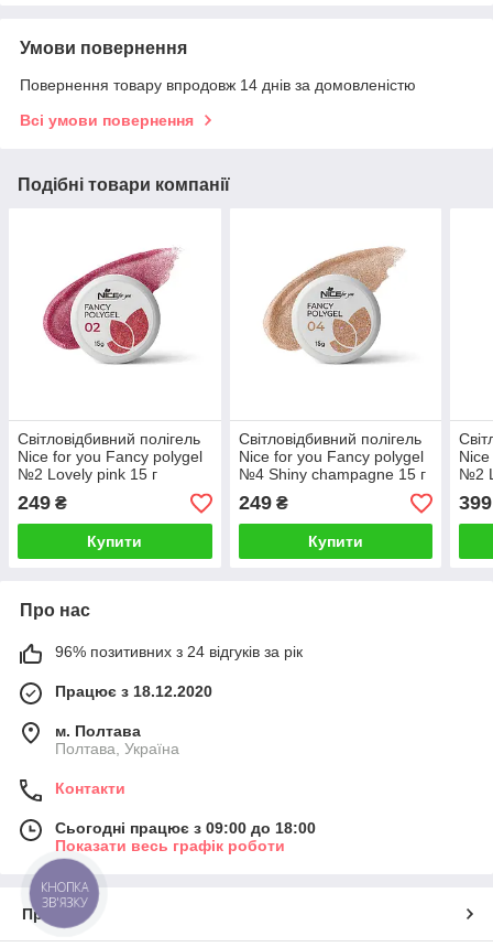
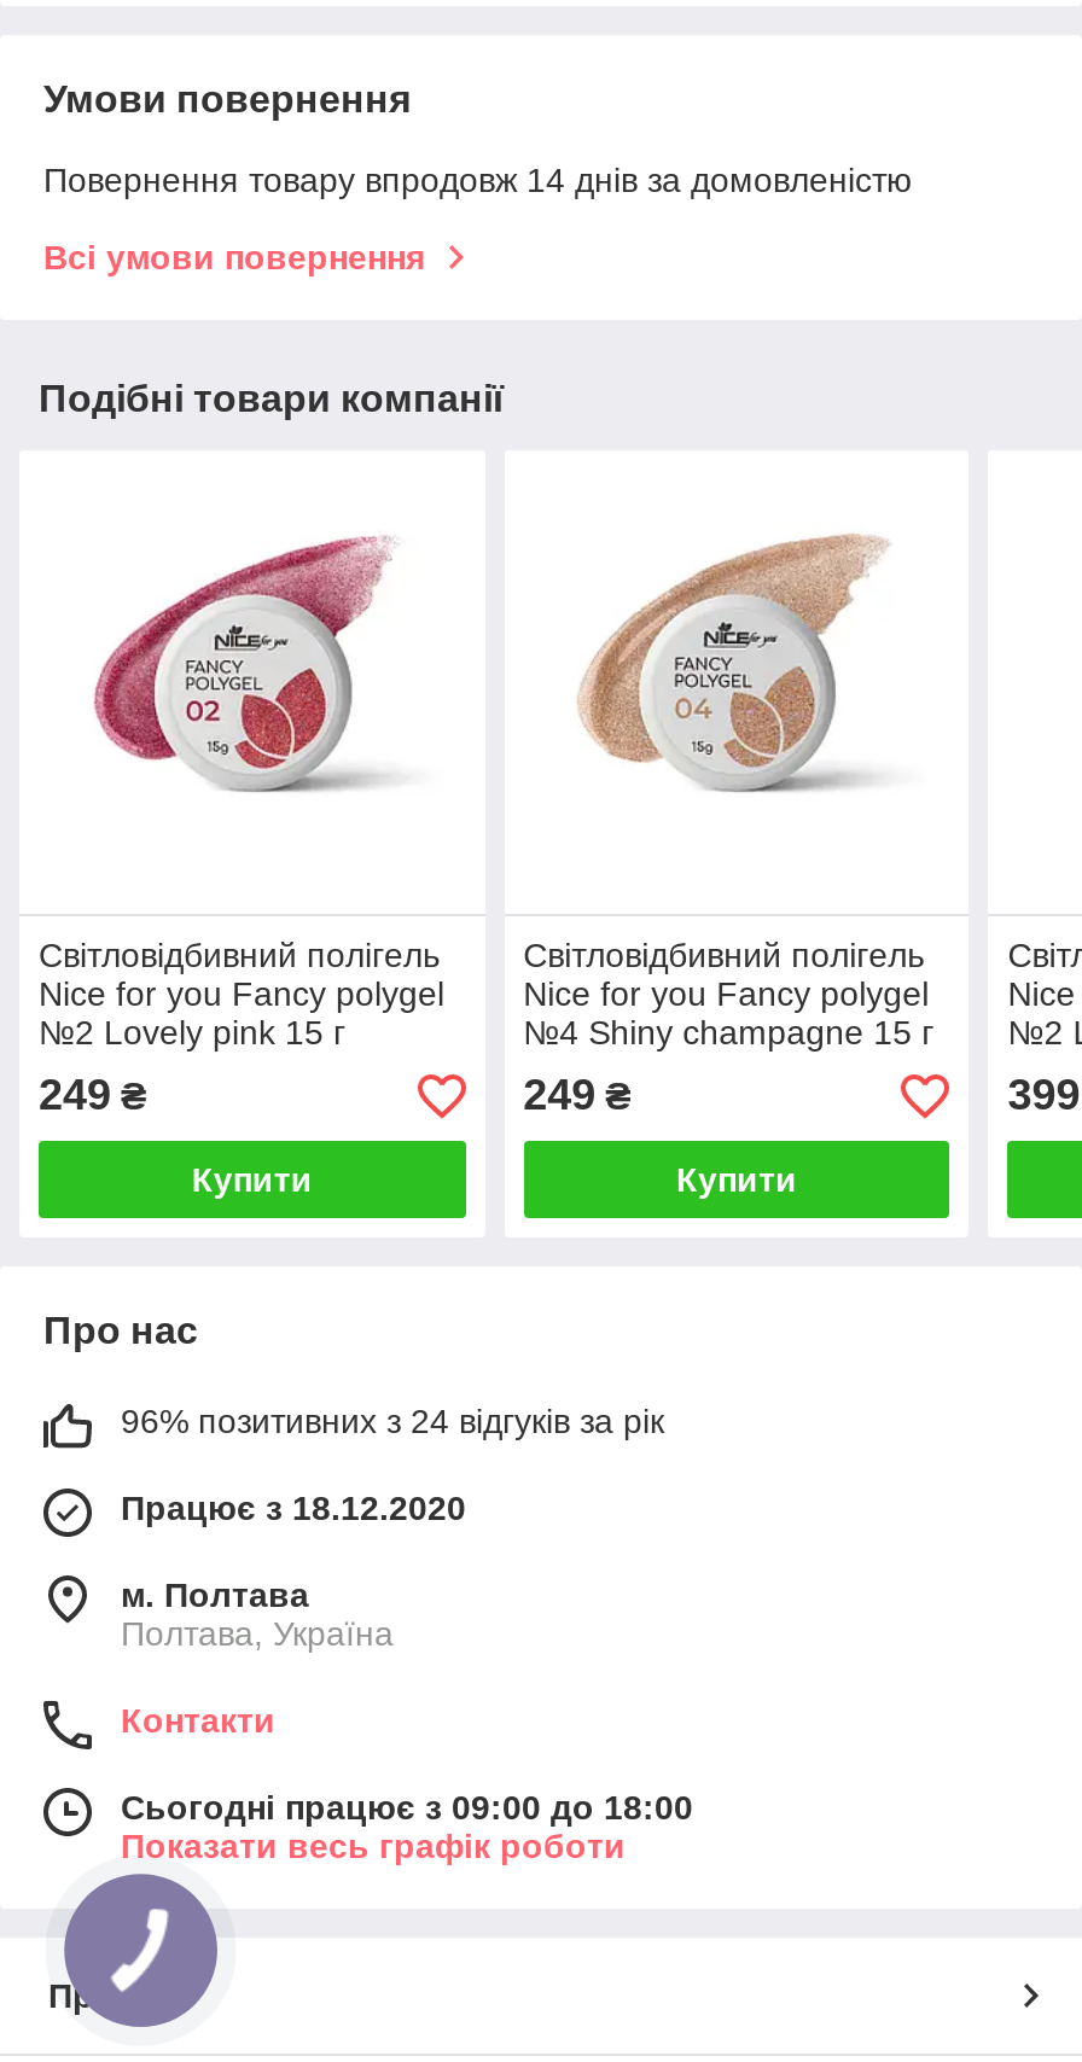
- КНОПКА
- ЗВ'ЯЗКУ
